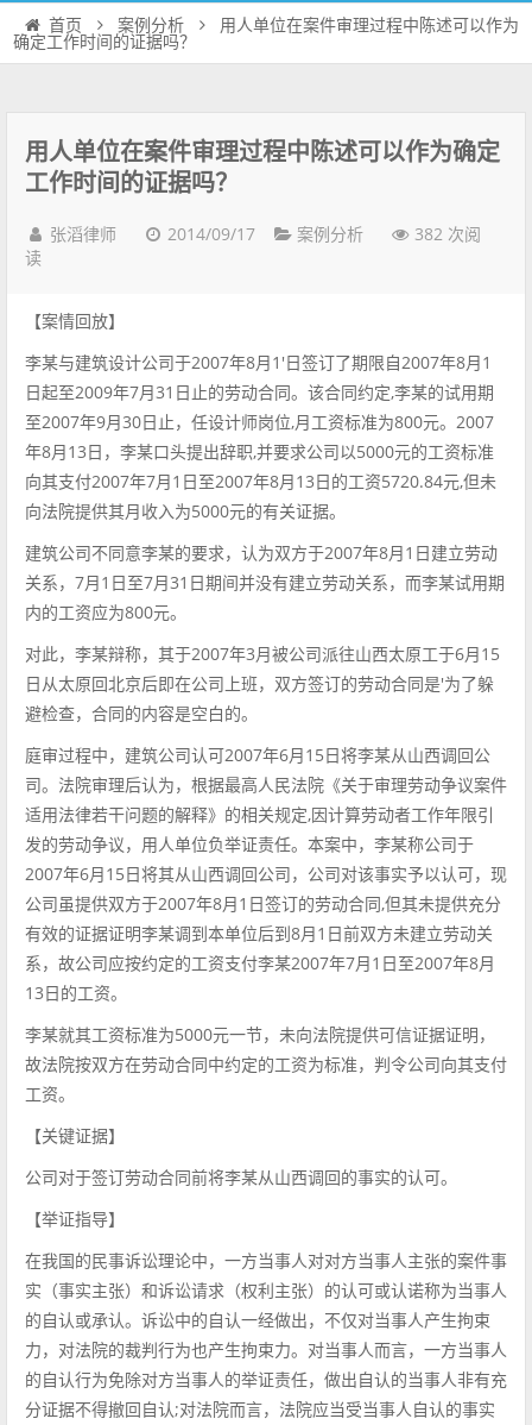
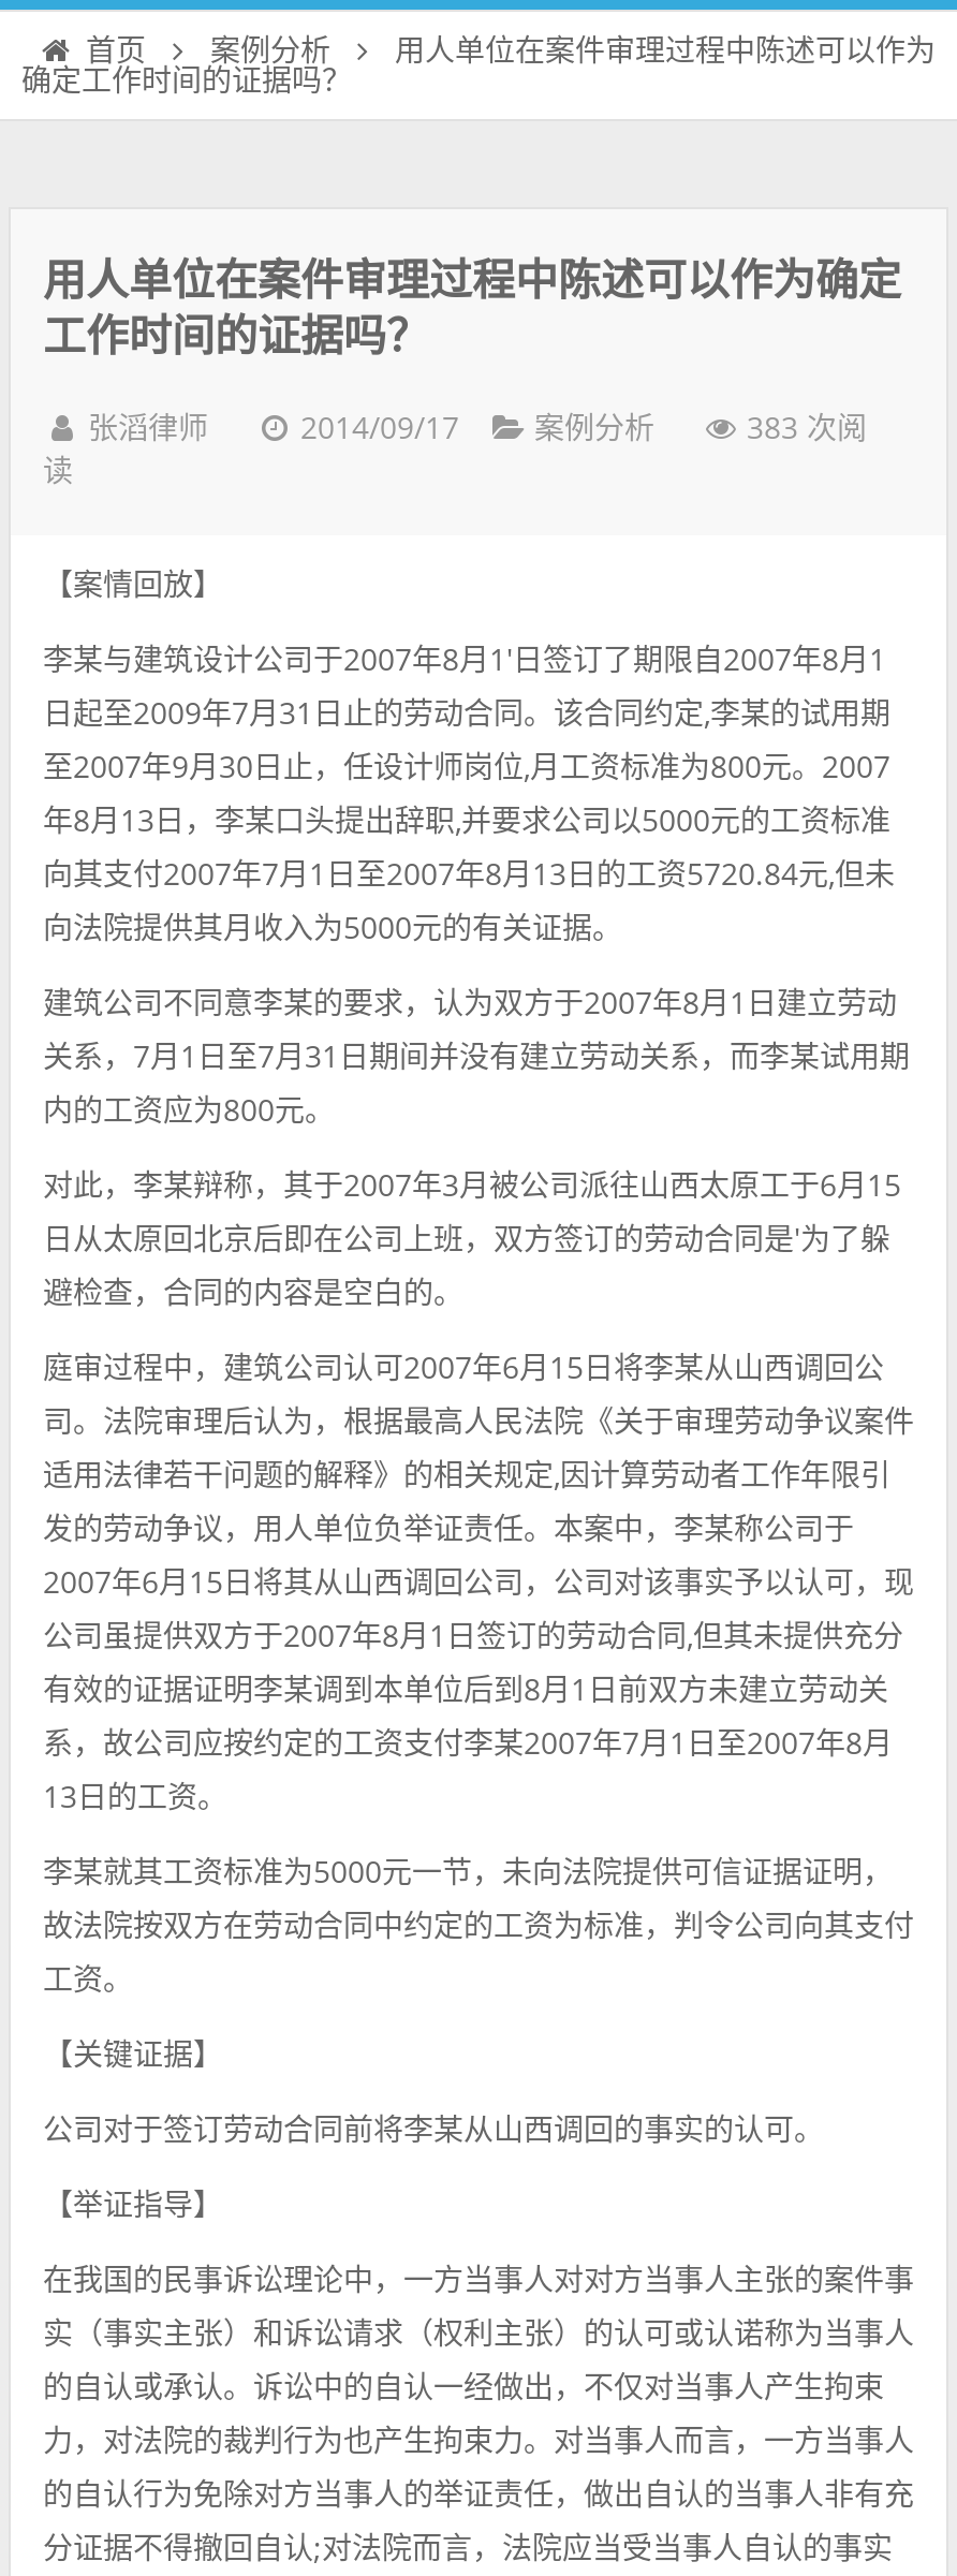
- 382 次阅
+ 383 次阅
